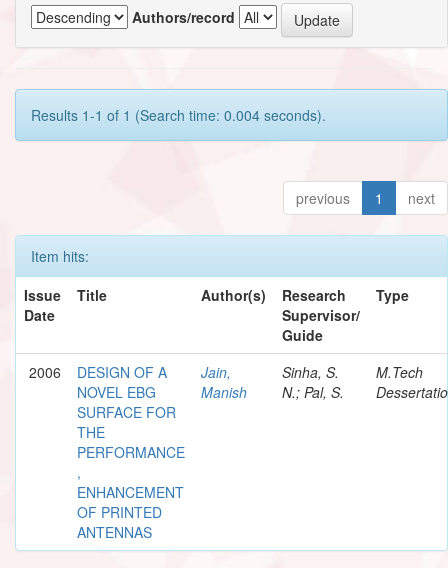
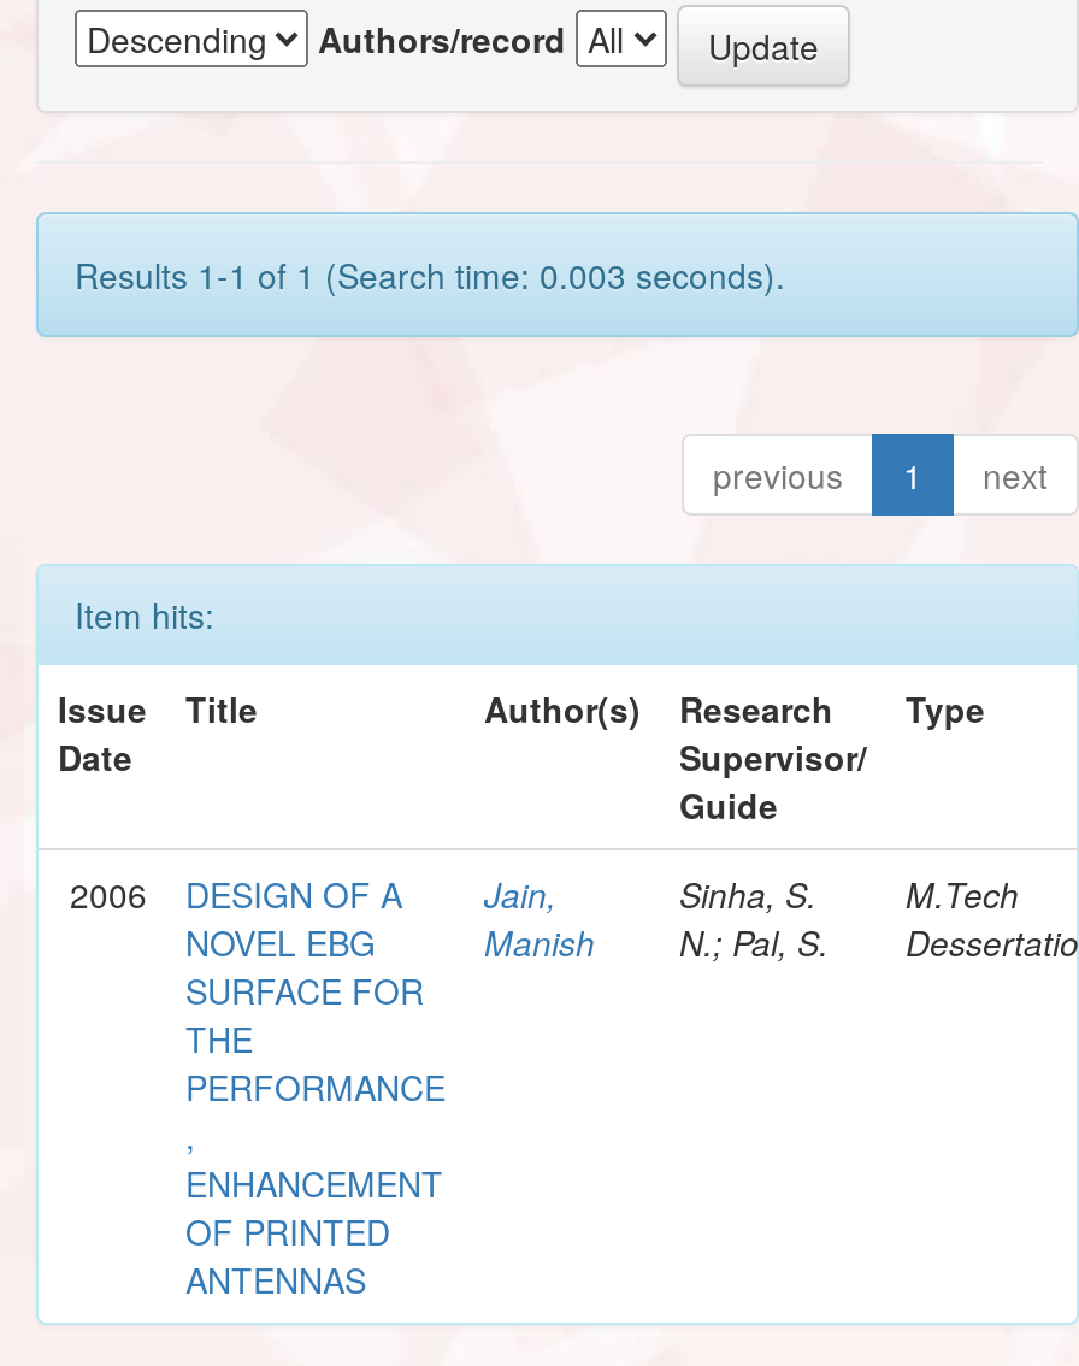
- Results 1-1 of 1 (Search time: 0.004 seconds).
+ Results 1-1 of 1 (Search time: 0.003 seconds).
